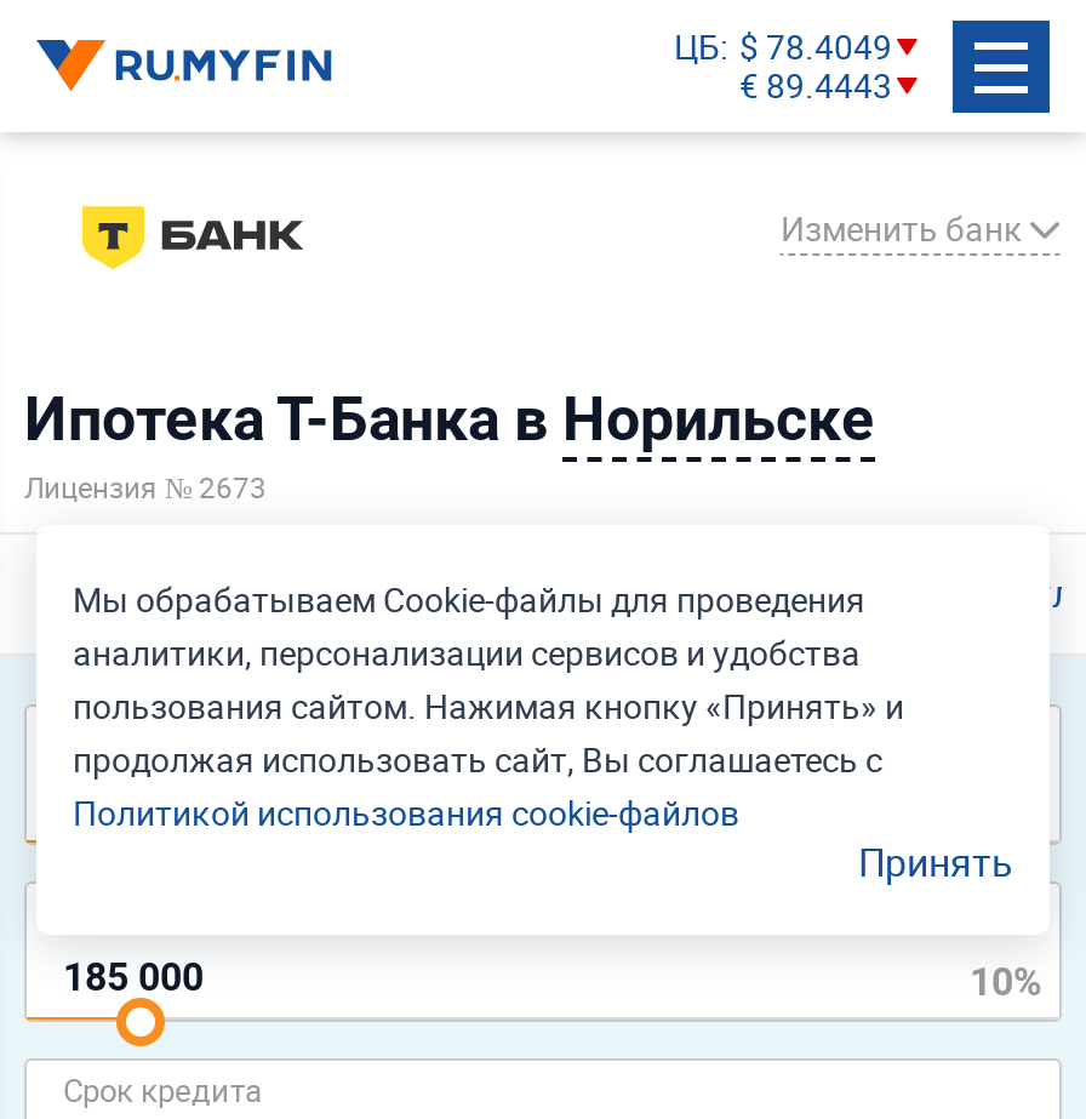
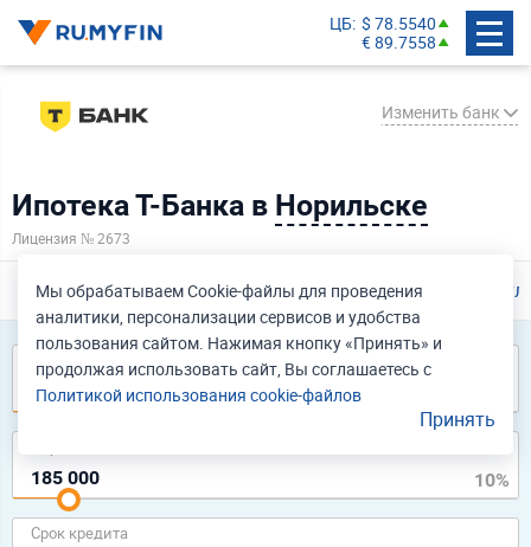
- ЦБ $ 78.4049
+ ЦБ $ 78.5540

- € 89.4443
+ € 89.7558
